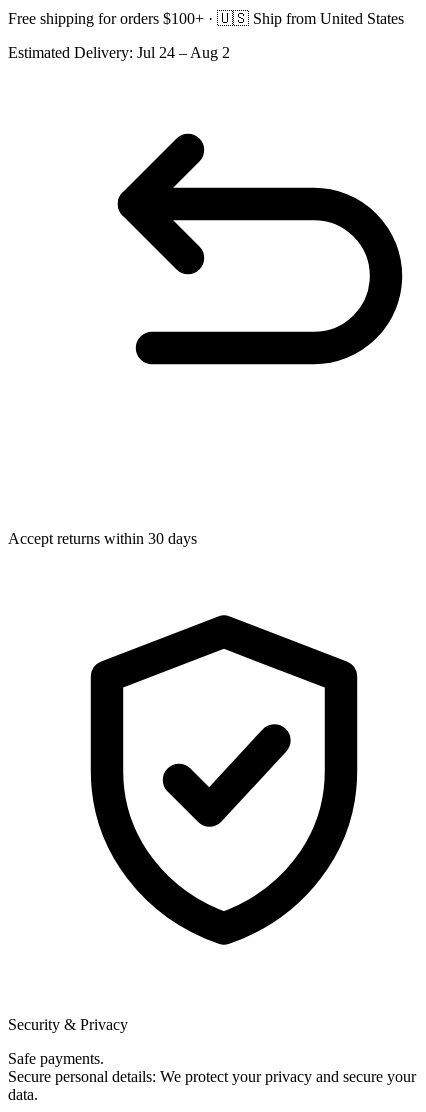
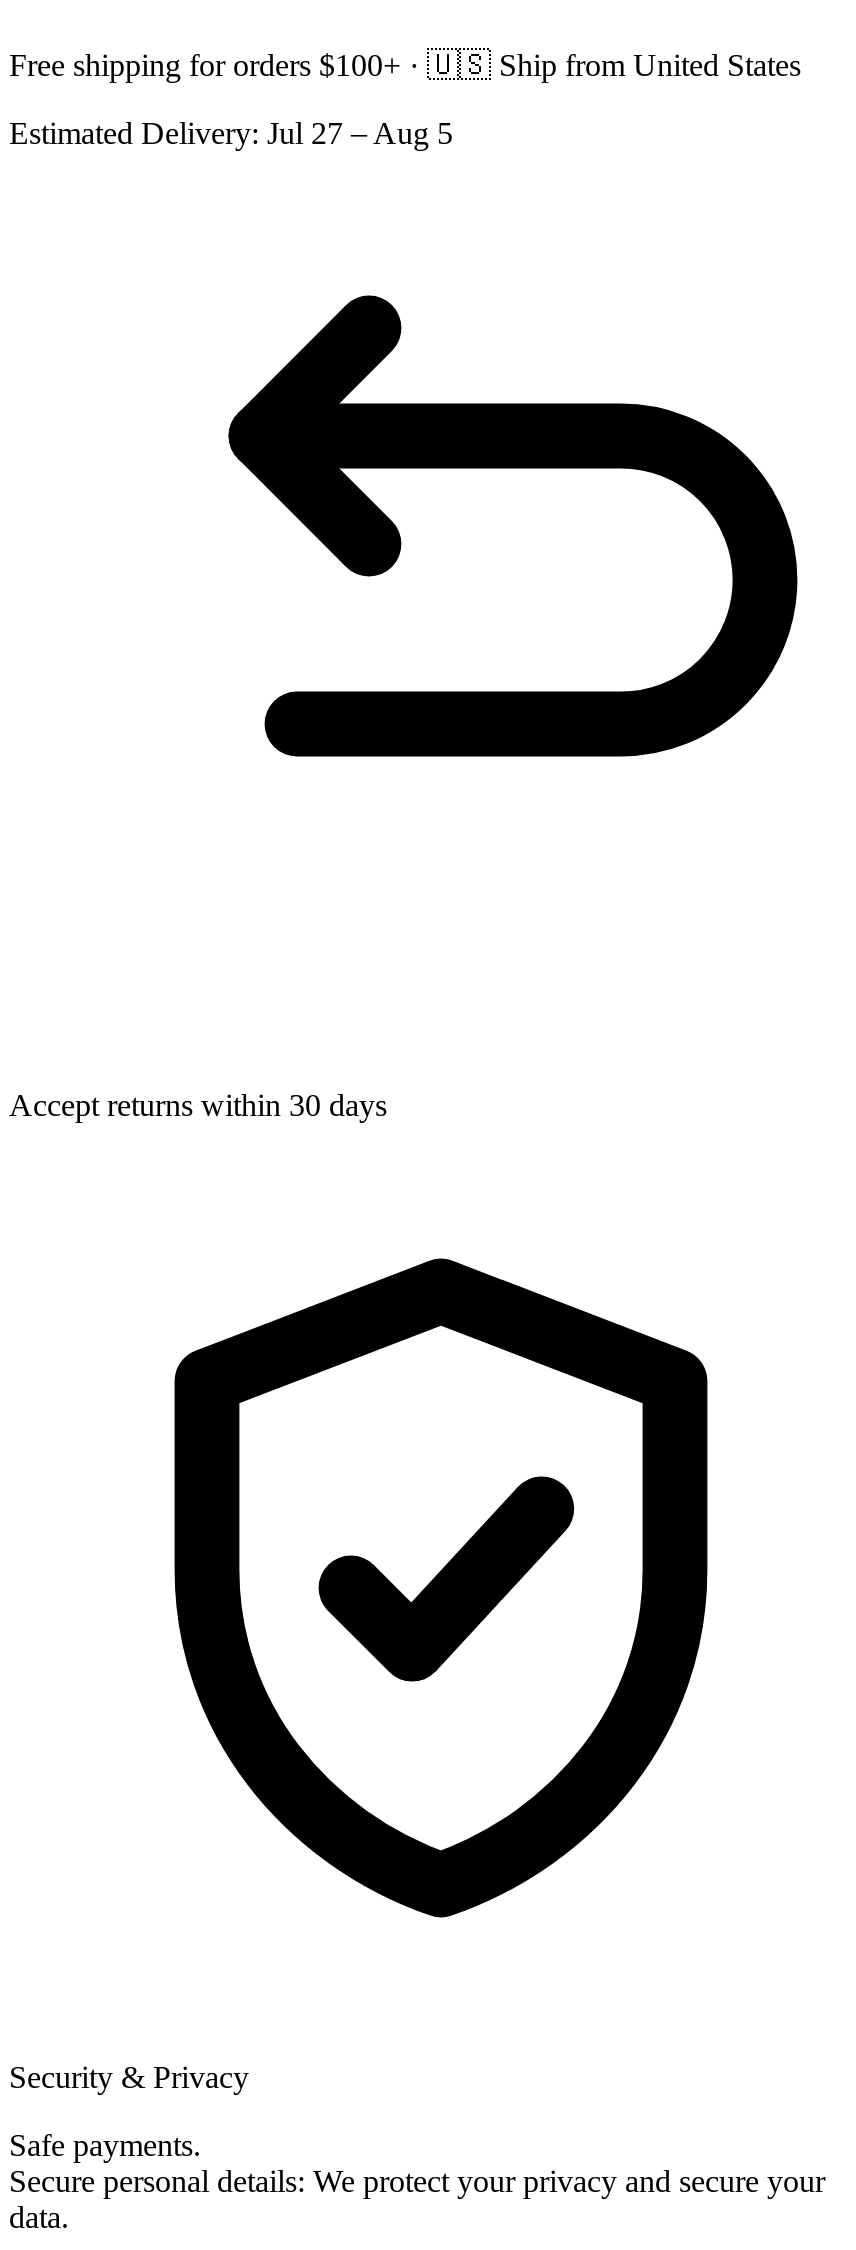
- Estimated Delivery: Jul 24 – Aug 2
+ Estimated Delivery: Jul 27 – Aug 5
